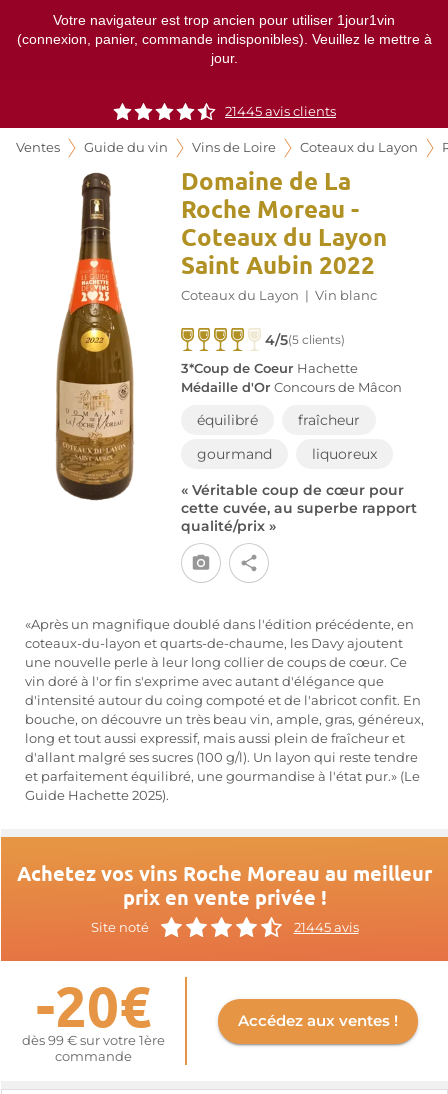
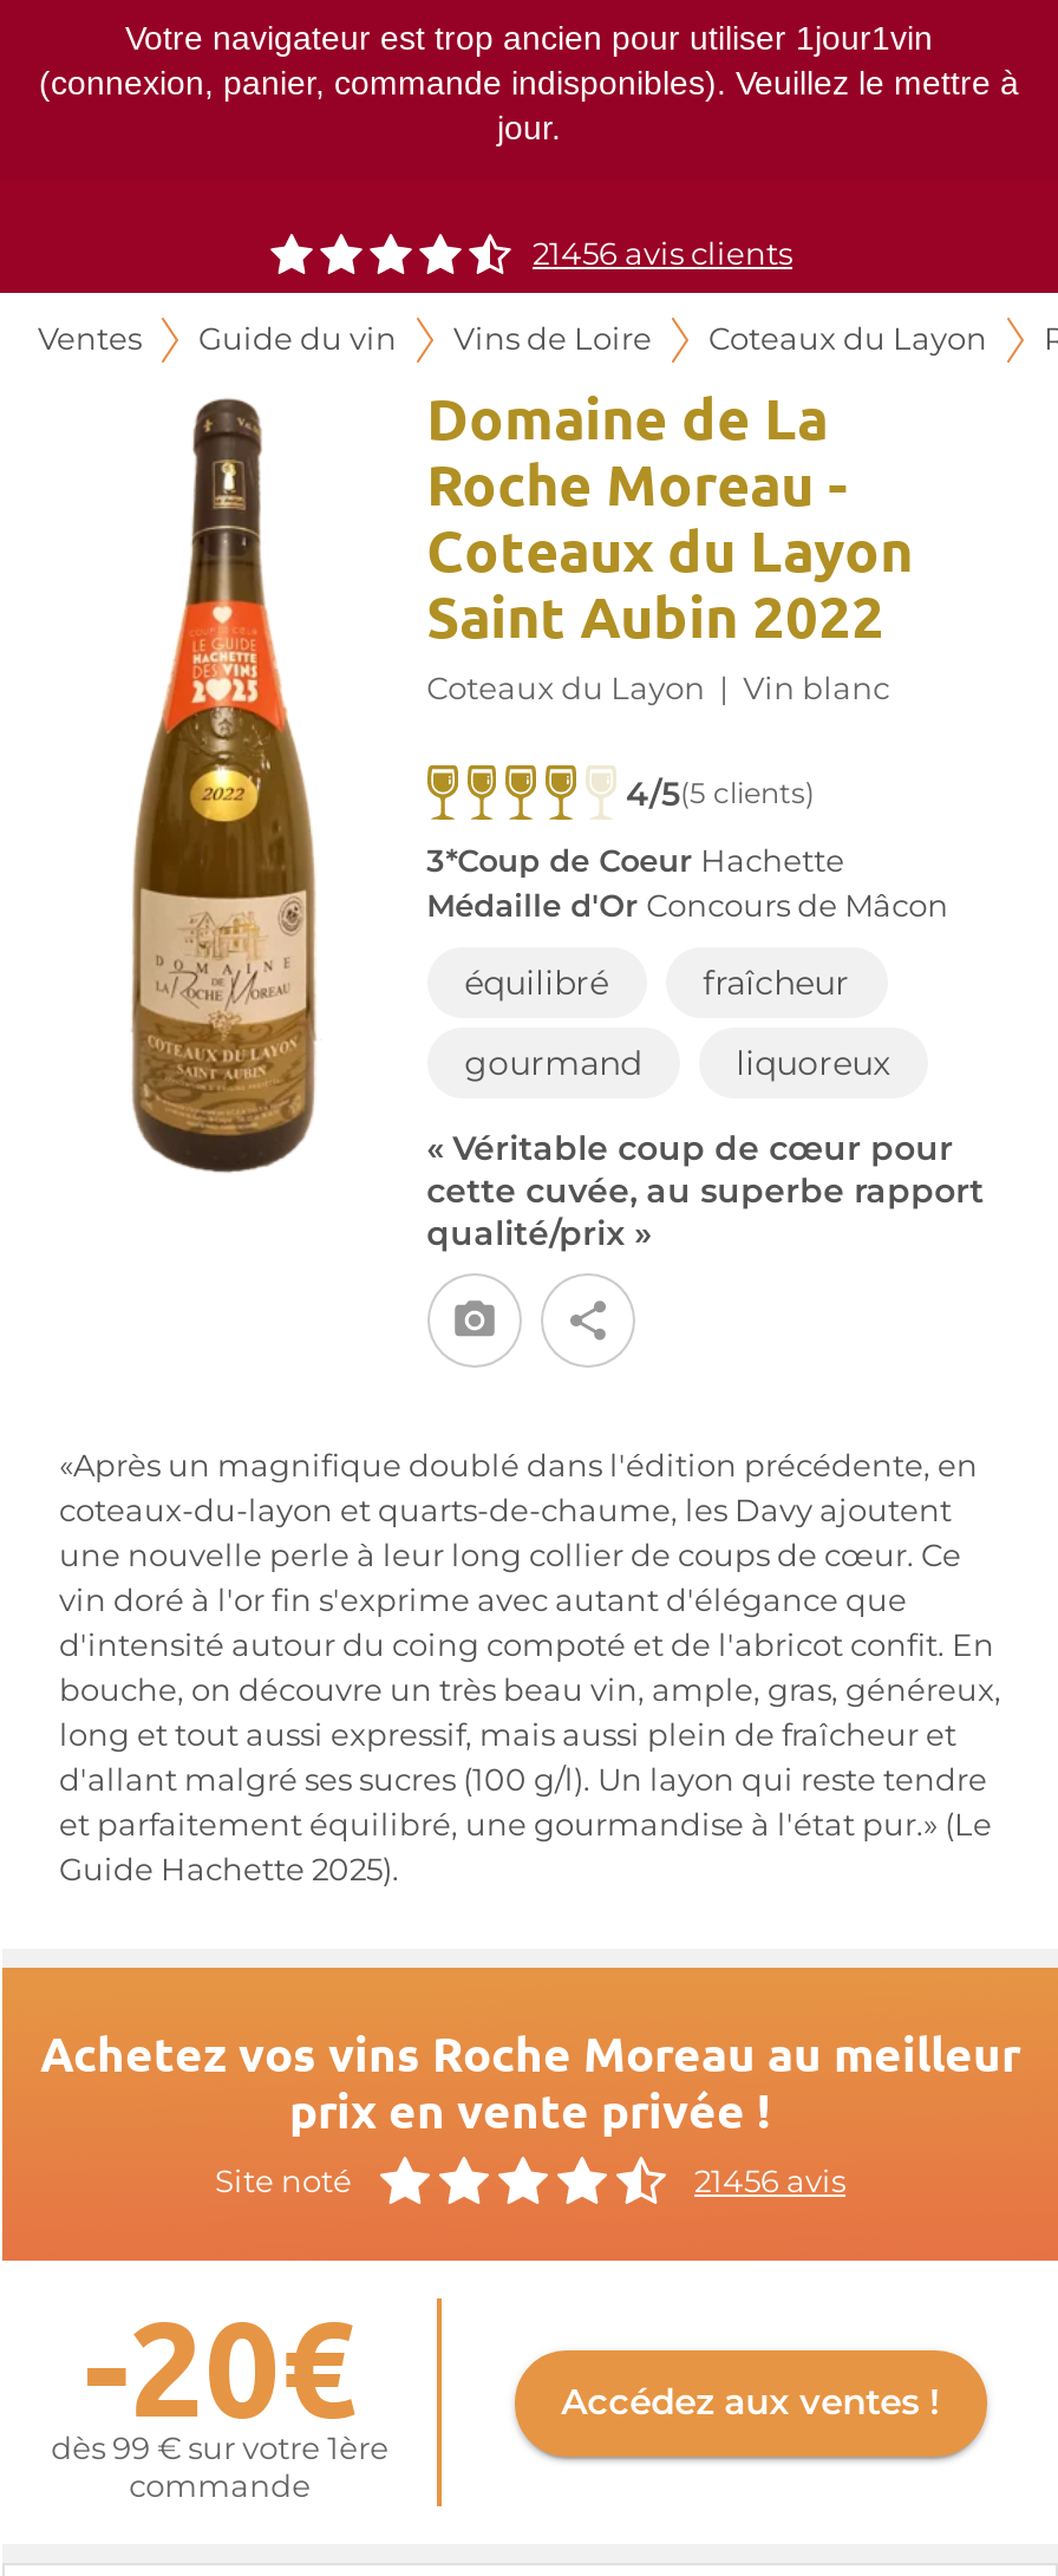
- 21445 avis clients
+ 21456 avis clients

- 21445 avis
+ 21456 avis
